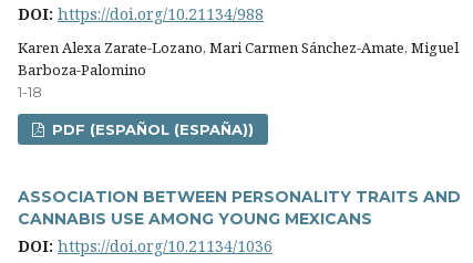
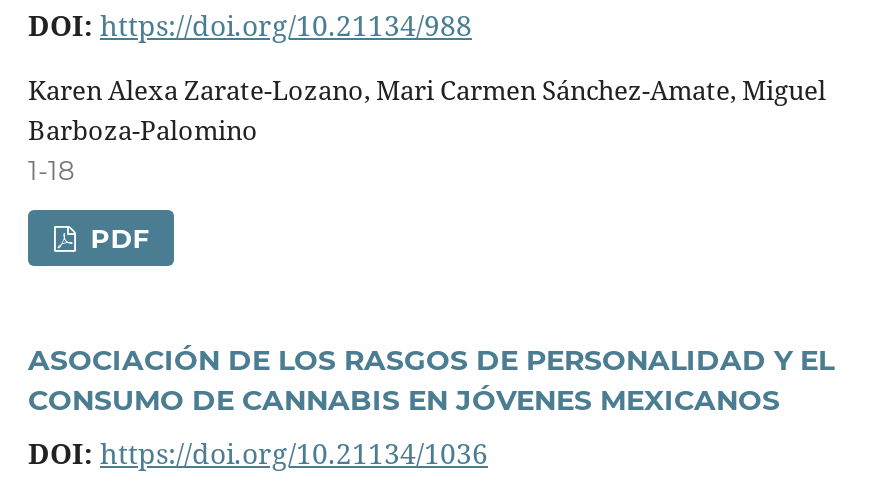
- PDF (ESPAÑOL (ESPAÑA))
+ PDF

- ASSOCIATION BETWEEN PERSONALITY TRAITS AND
- CANNABIS USE AMONG YOUNG MEXICANS
+ ASOCIACIÓN DE LOS RASGOS DE PERSONALIDAD Y EL
+ CONSUMO DE CANNABIS EN JÓVENES MEXICANOS
